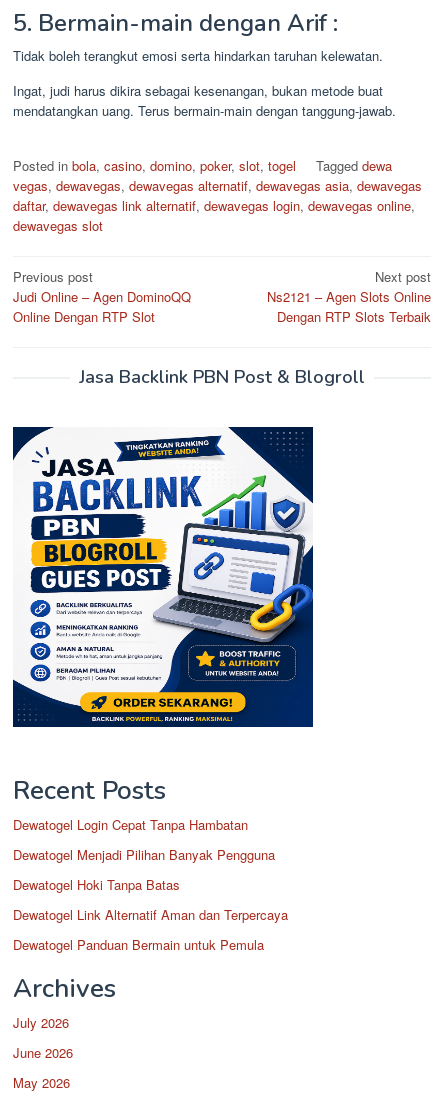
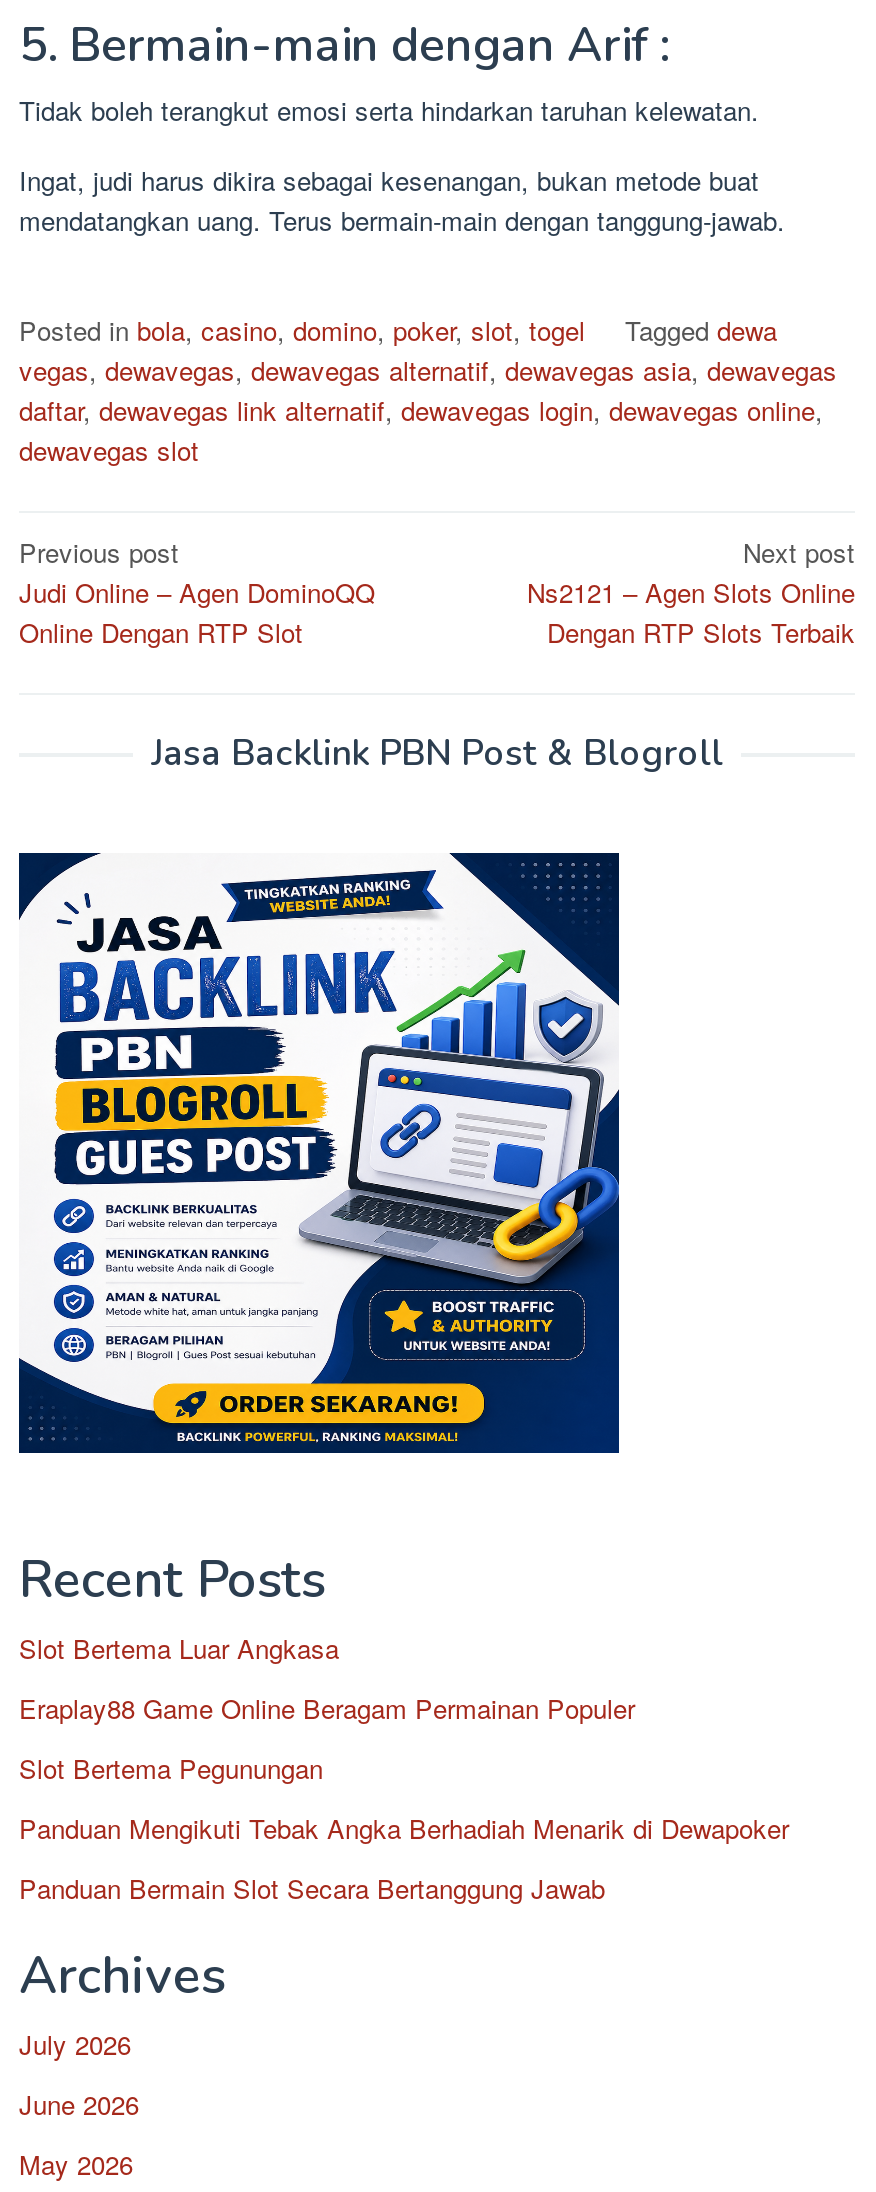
- Dewatogel Login Cepat Tanpa Hambatan
+ Slot Bertema Luar Angkasa

- Dewatogel Menjadi Pilihan Banyak Pengguna
+ Eraplay88 Game Online Beragam Permainan Populer

- Dewatogel Hoki Tanpa Batas
+ Slot Bertema Pegunungan

- Dewatogel Link Alternatif Aman dan Terpercaya
+ Panduan Mengikuti Tebak Angka Berhadiah Menarik di Dewapoker

- Dewatogel Panduan Bermain untuk Pemula
+ Panduan Bermain Slot Secara Bertanggung Jawab
